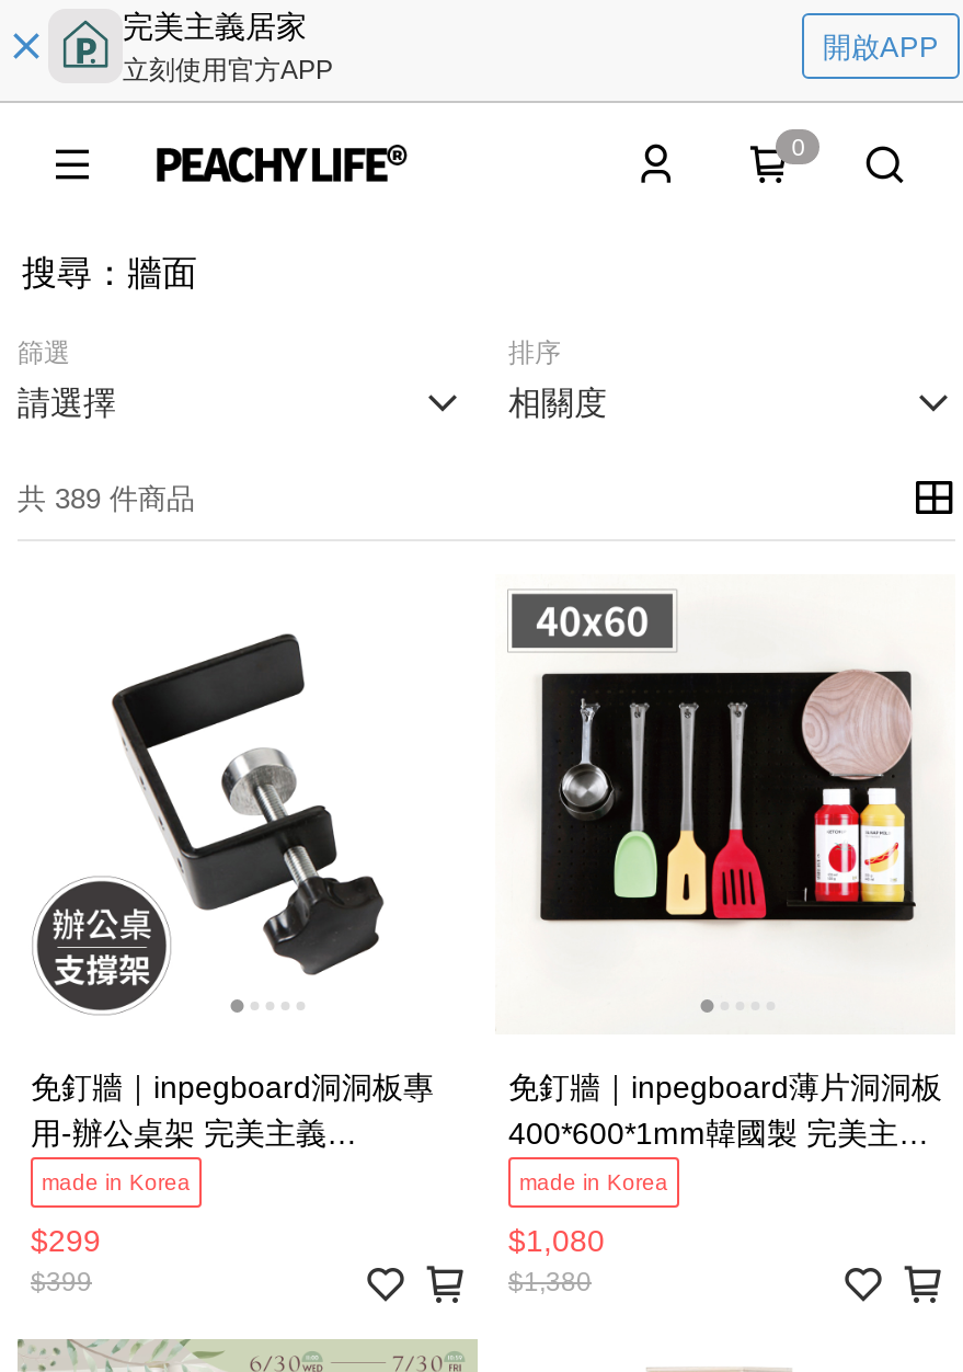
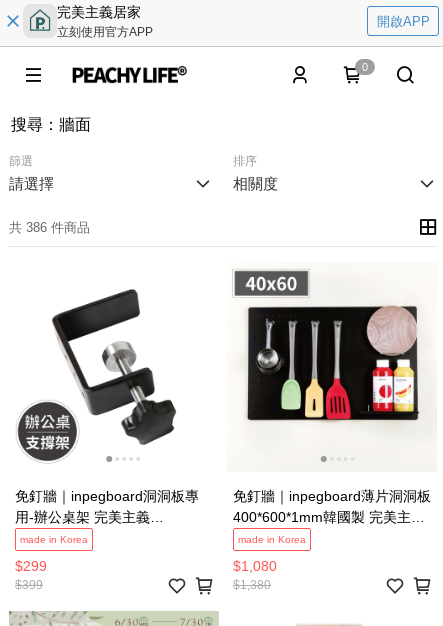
- 共 389 件商品
+ 共 386 件商品
